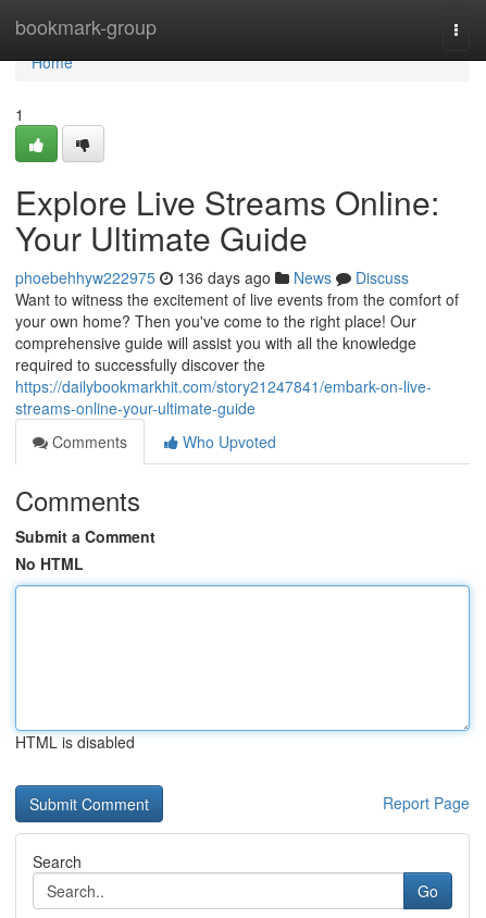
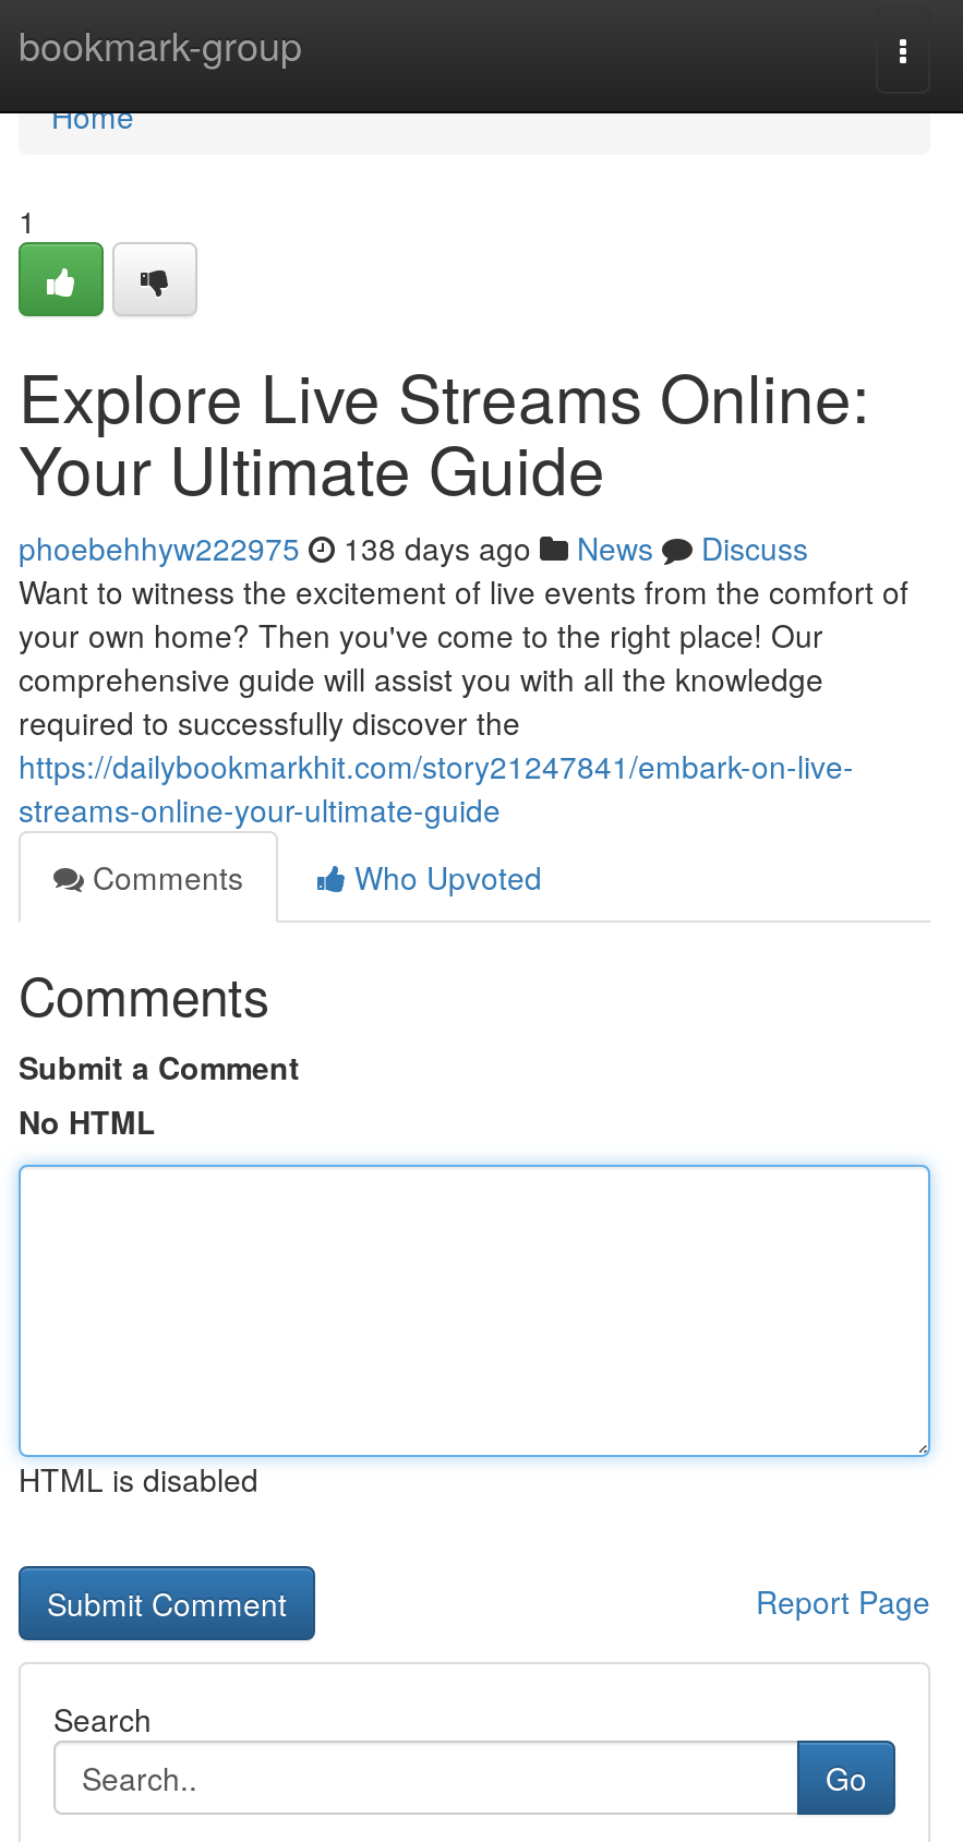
- phoebehhyw222975 136 days ago News Discuss
+ phoebehhyw222975 138 days ago News Discuss
